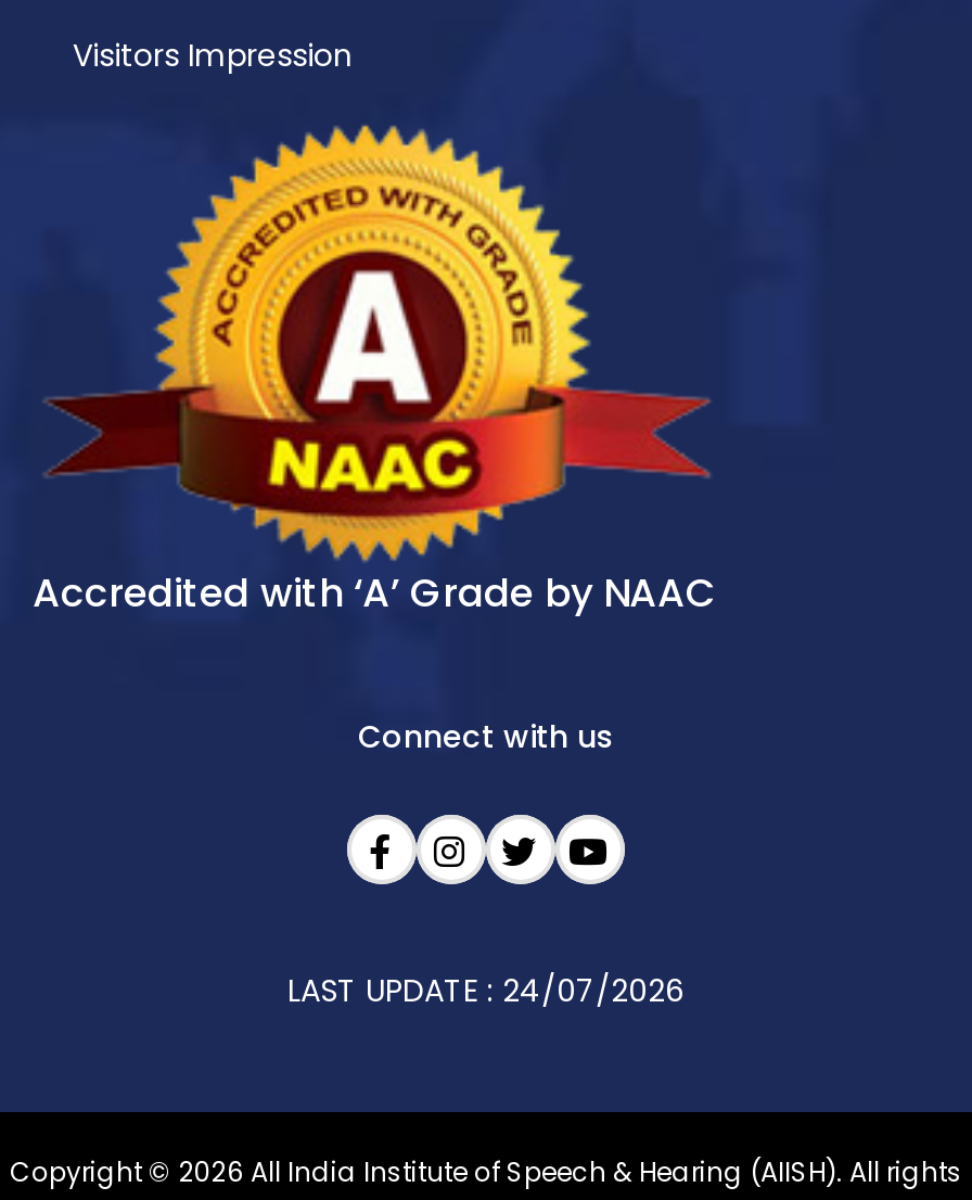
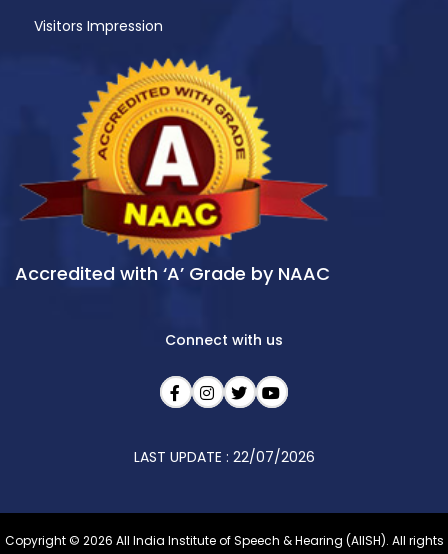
- LAST UPDATE : 24/07/2026
+ LAST UPDATE : 22/07/2026
